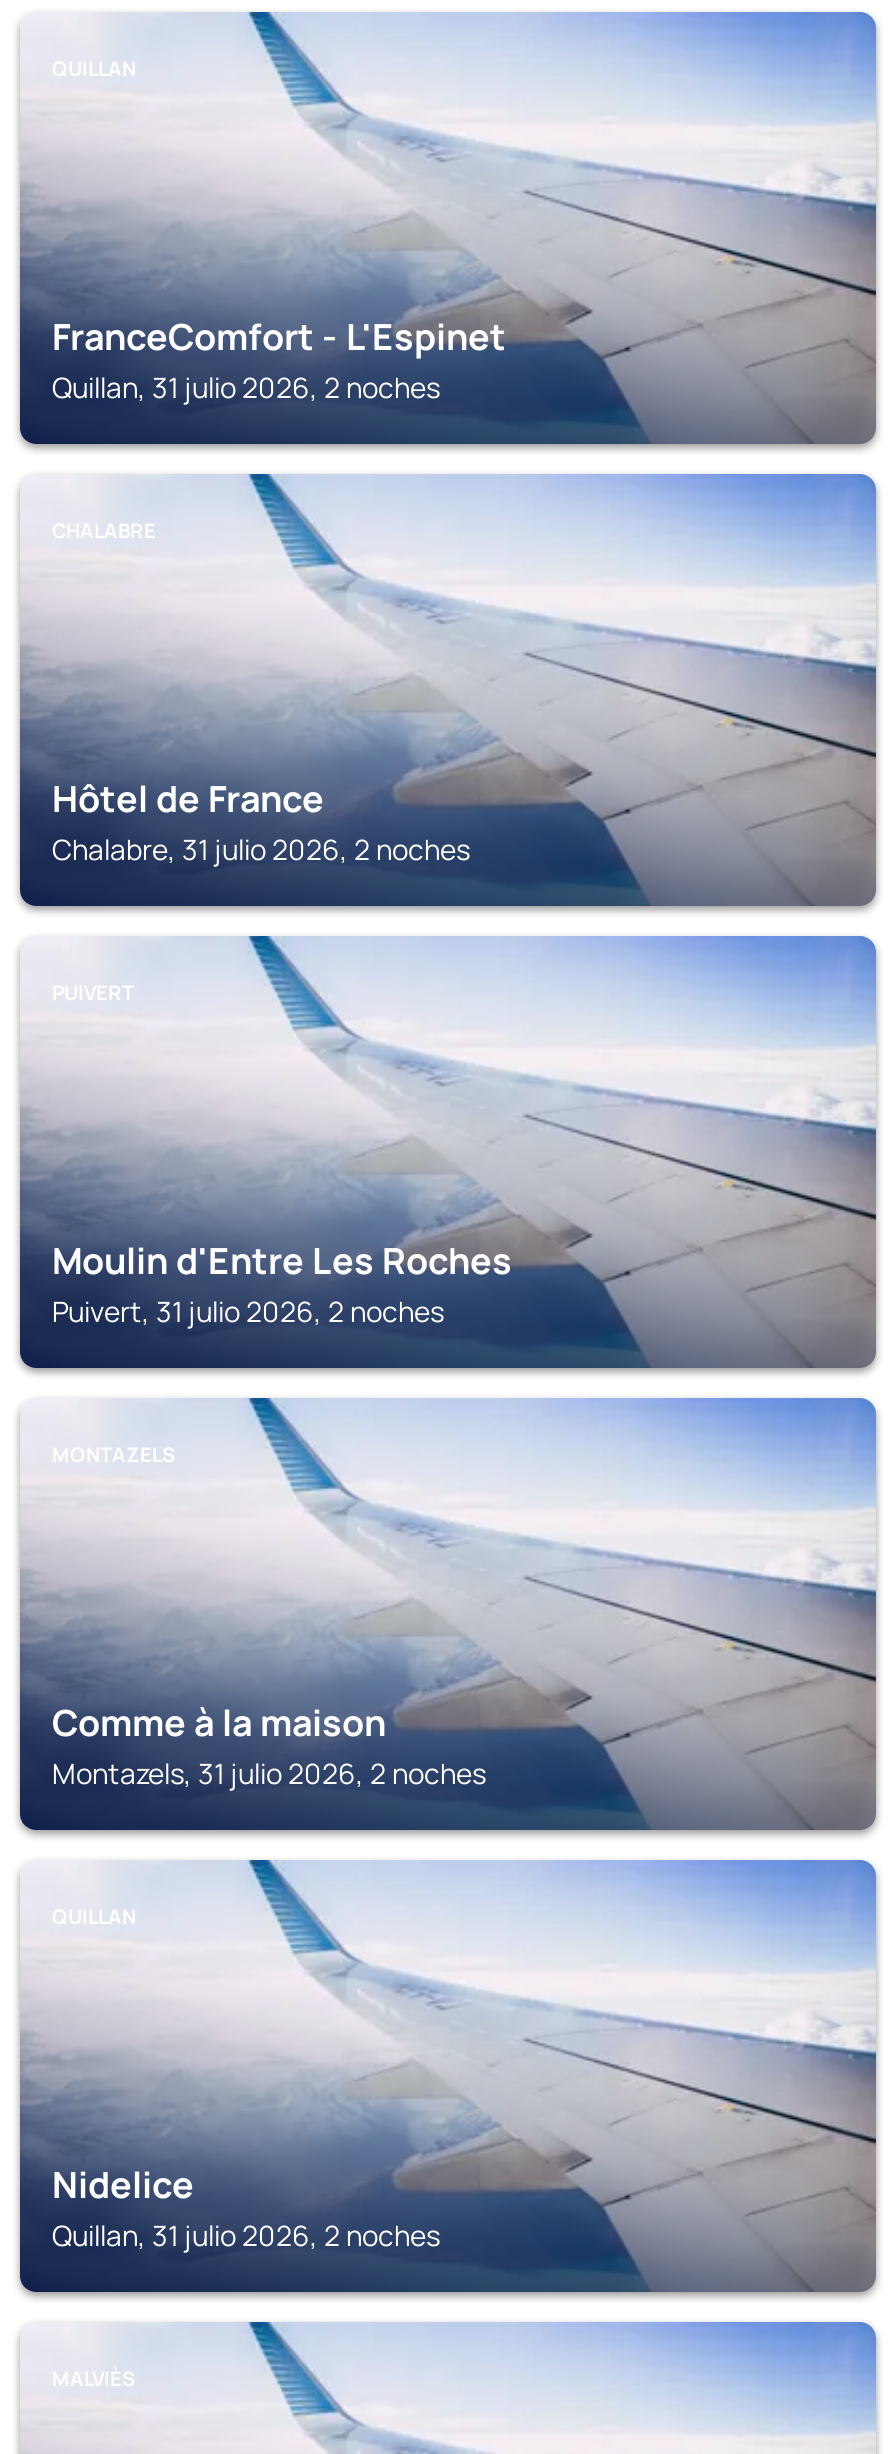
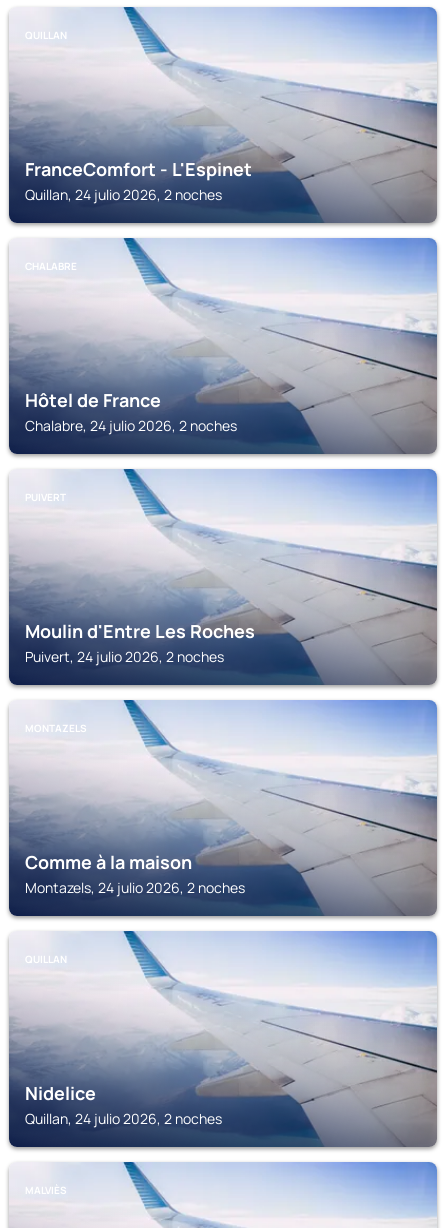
- Quillan, 31 julio 2026, 2 noches
+ Quillan, 24 julio 2026, 2 noches

- Chalabre, 31 julio 2026, 2 noches
+ Chalabre, 24 julio 2026, 2 noches

- Puivert, 31 julio 2026, 2 noches
+ Puivert, 24 julio 2026, 2 noches

- Montazels, 31 julio 2026, 2 noches
+ Montazels, 24 julio 2026, 2 noches

- Quillan, 31 julio 2026, 2 noches
+ Quillan, 24 julio 2026, 2 noches
